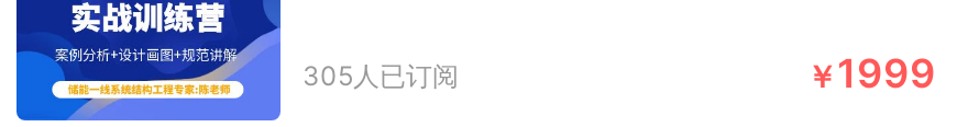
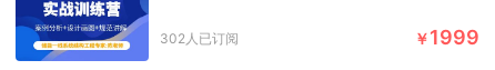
- 305人已订阅
+ 302人已订阅
